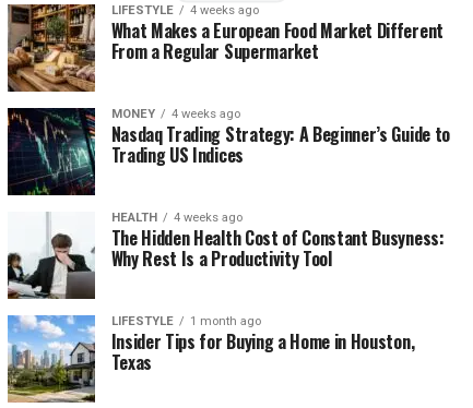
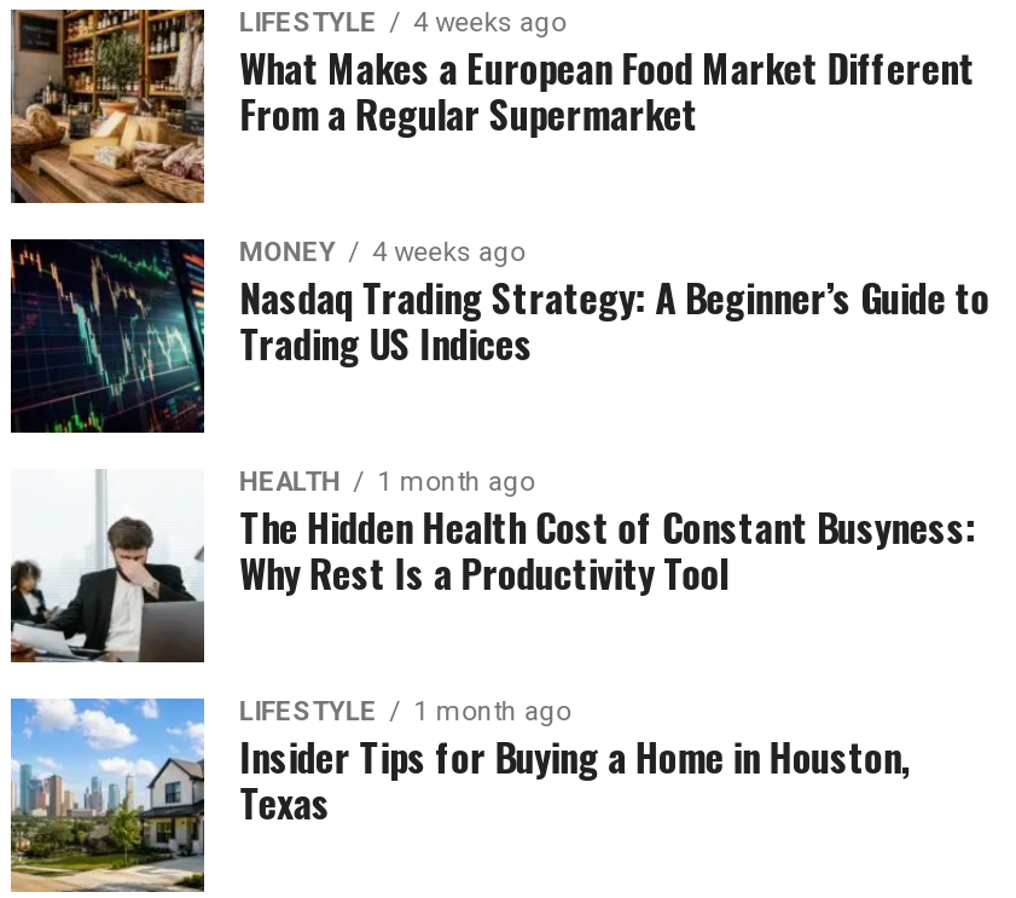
- HEALTH 4 weeks ago
+ HEALTH 1 month ago
